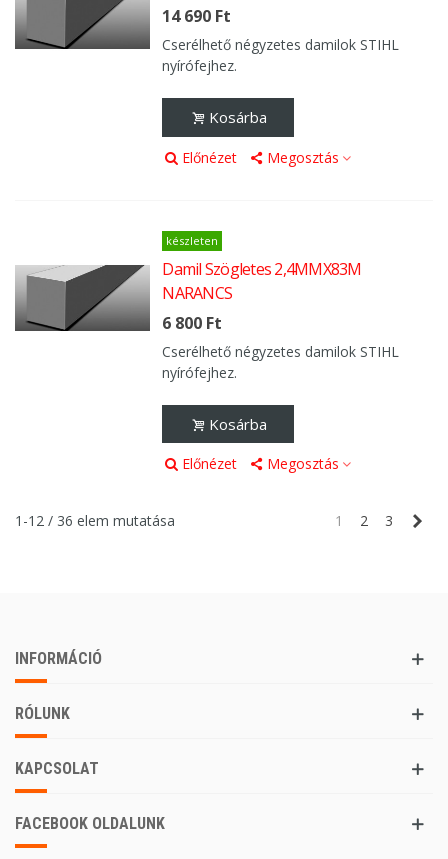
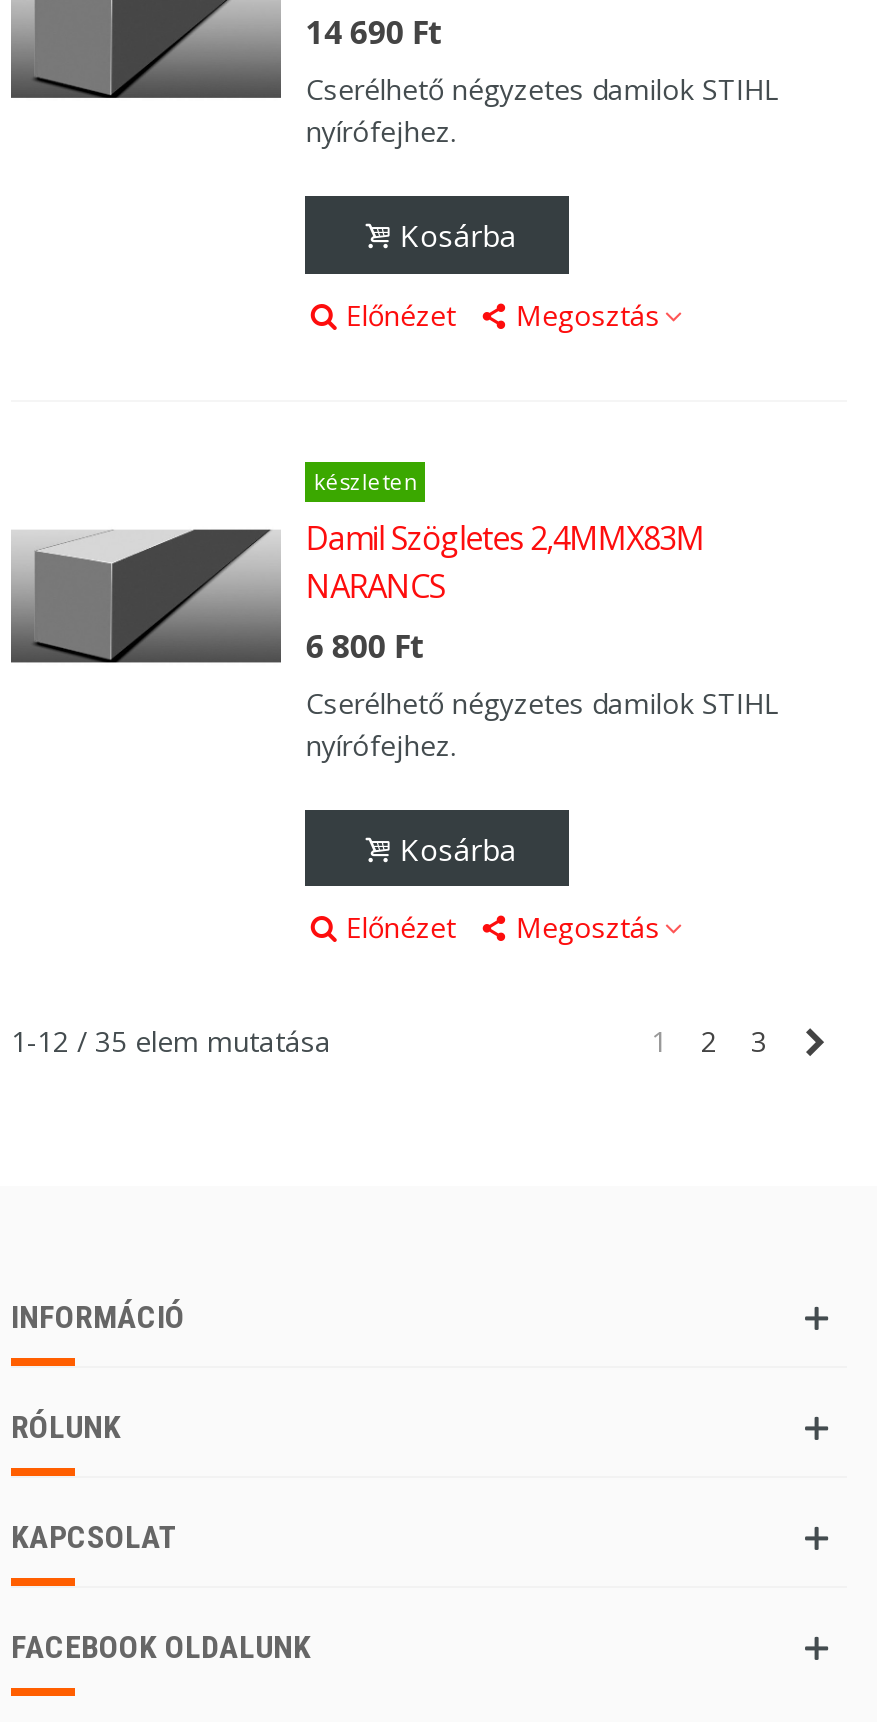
- 1-12 / 36 elem mutatása
+ 1-12 / 35 elem mutatása
